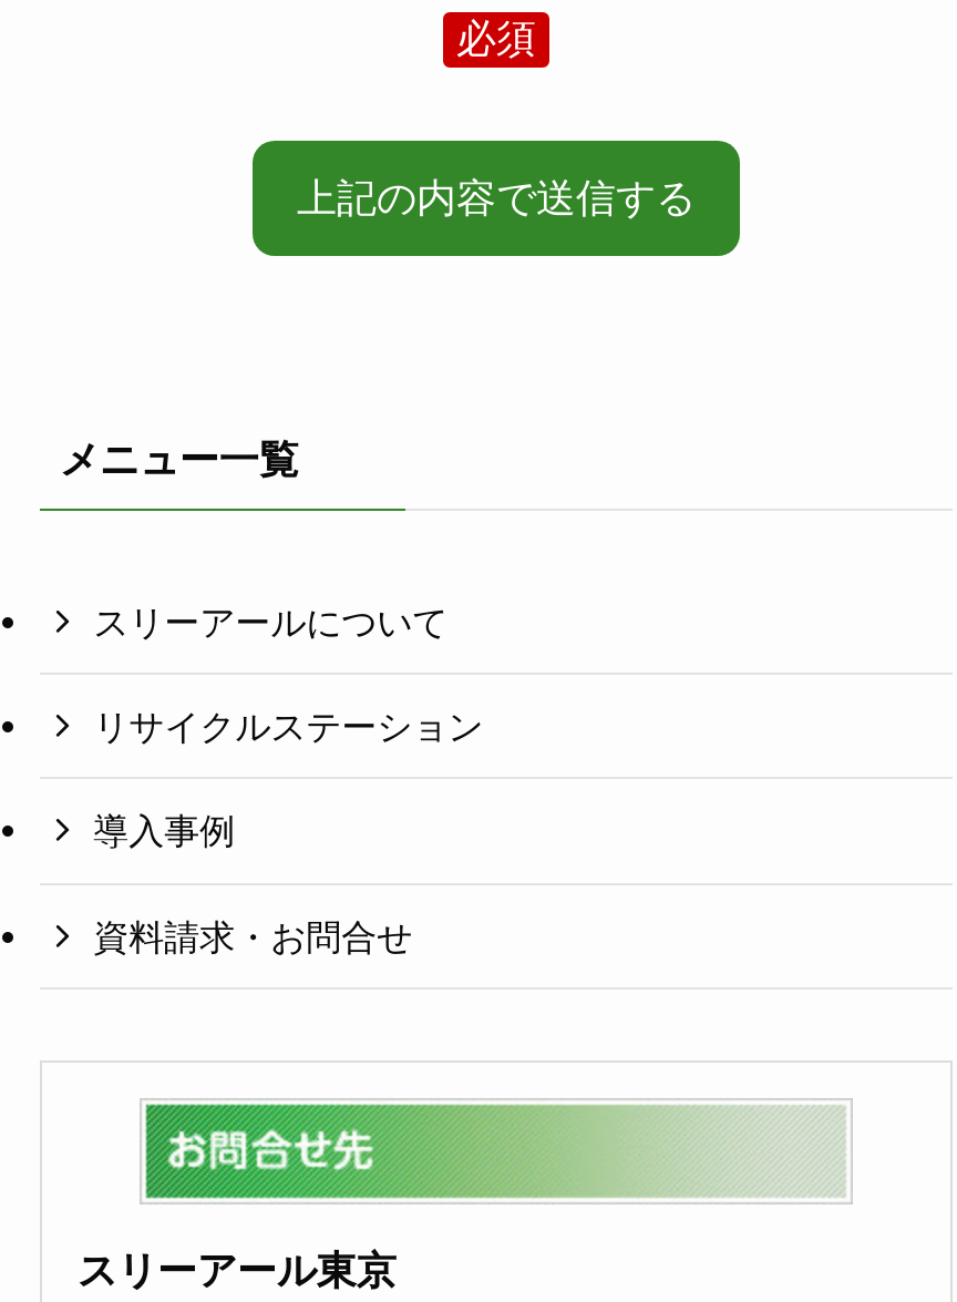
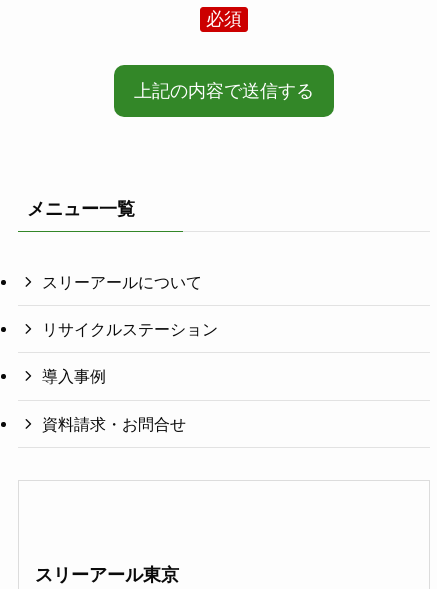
- [image]
